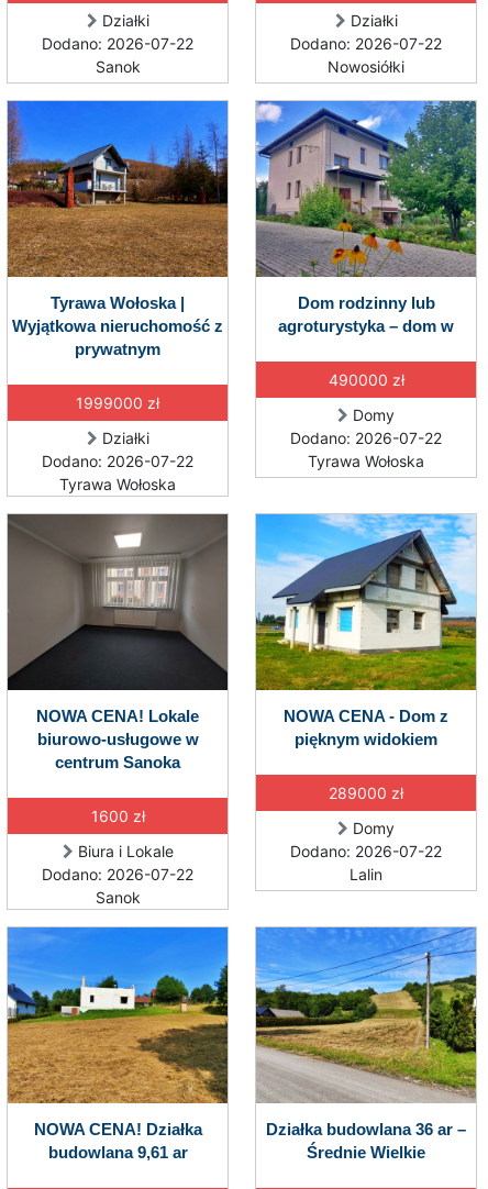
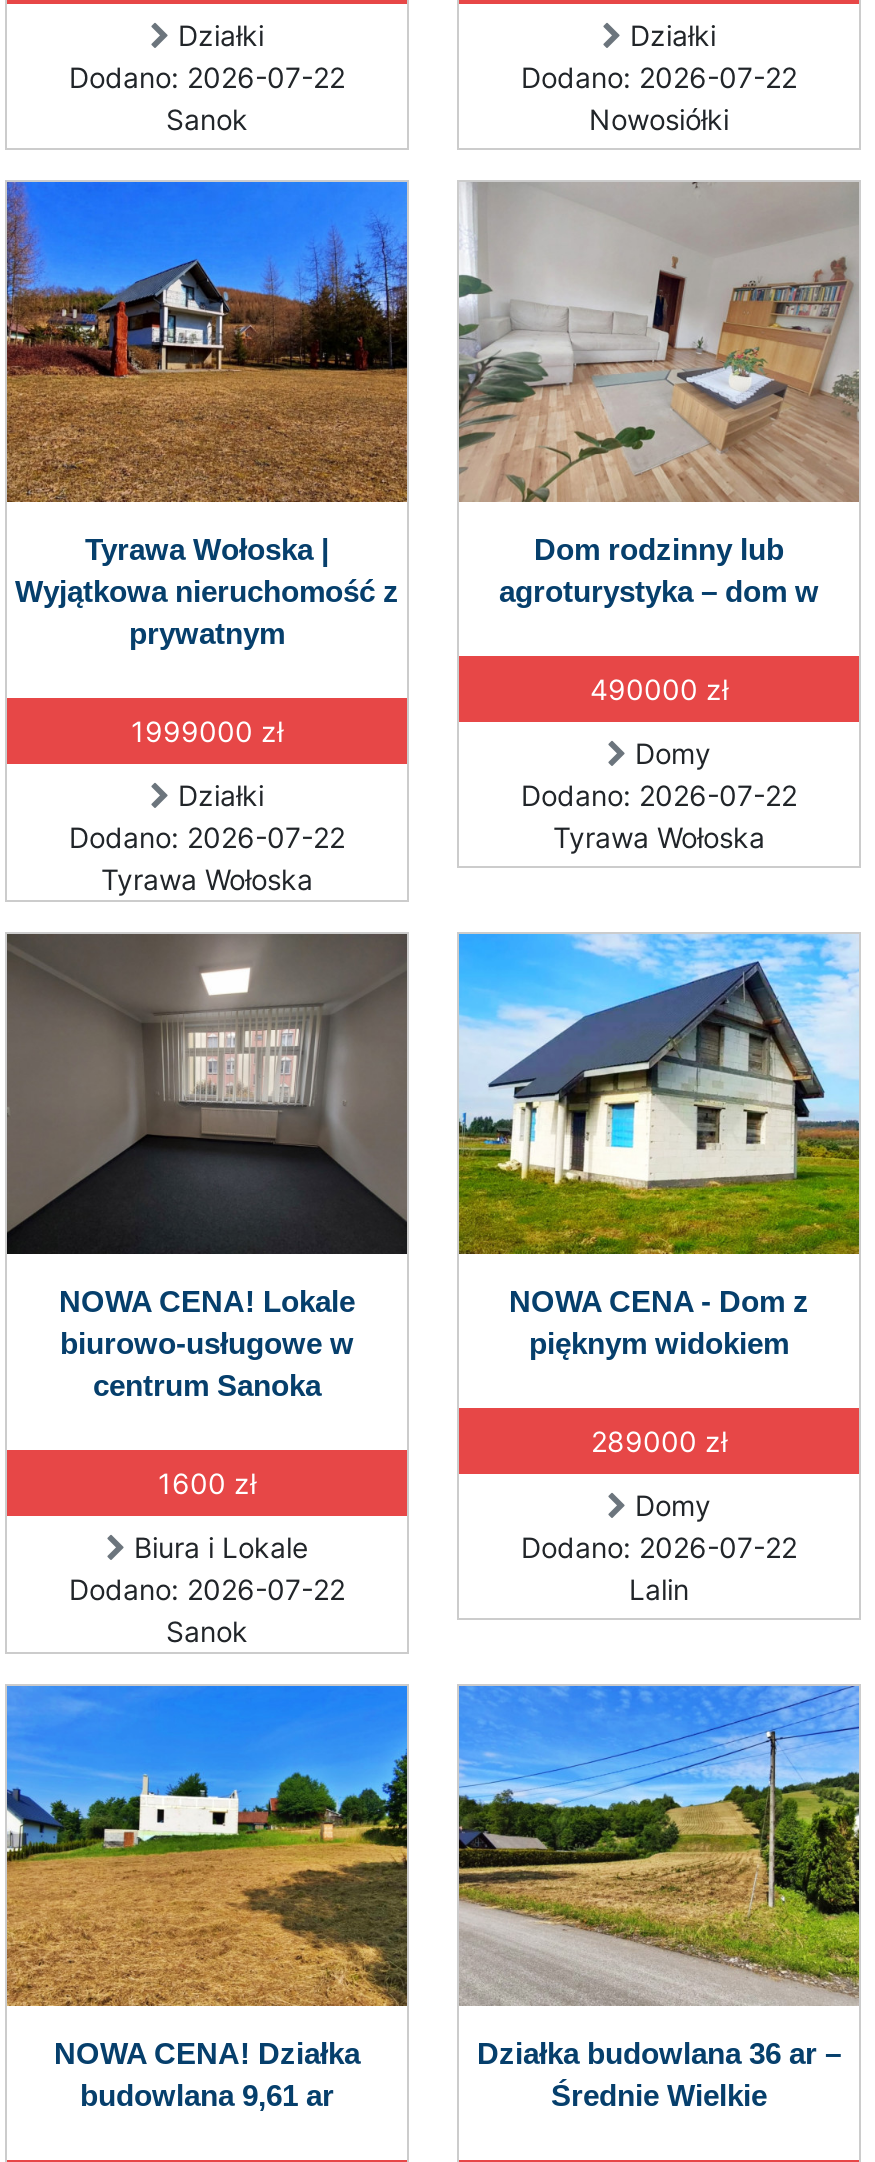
- [image]
+ [image]
